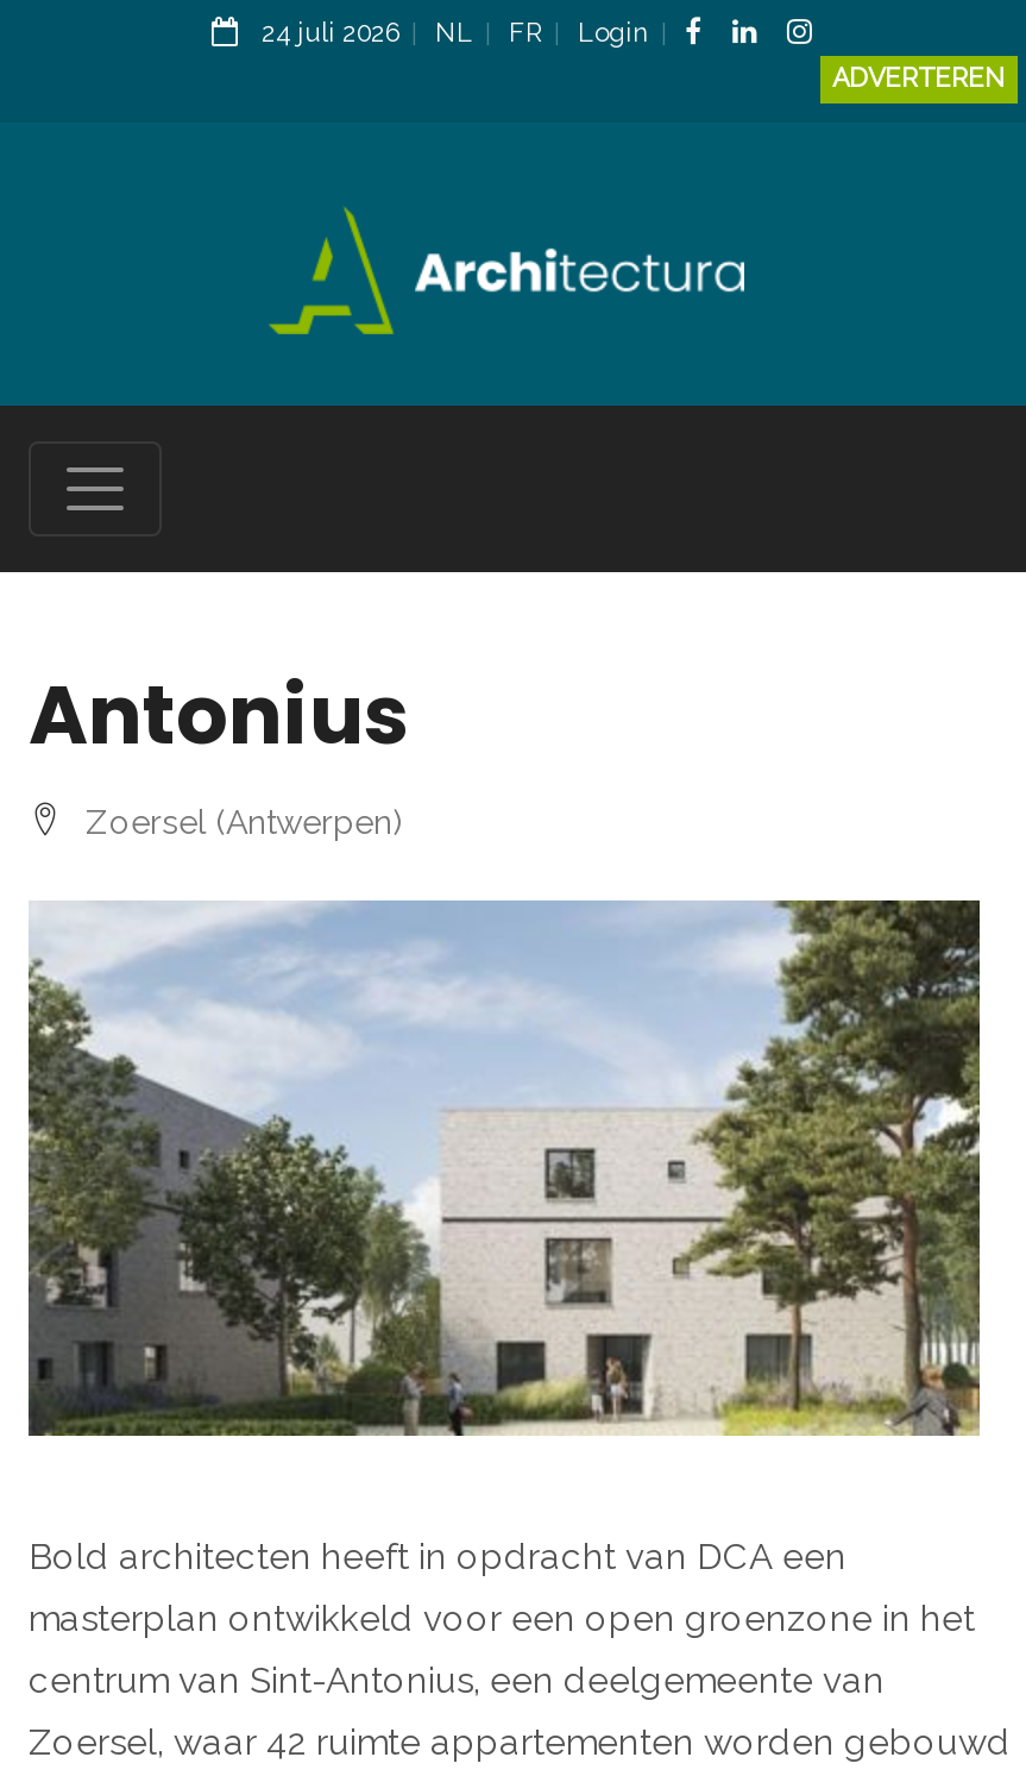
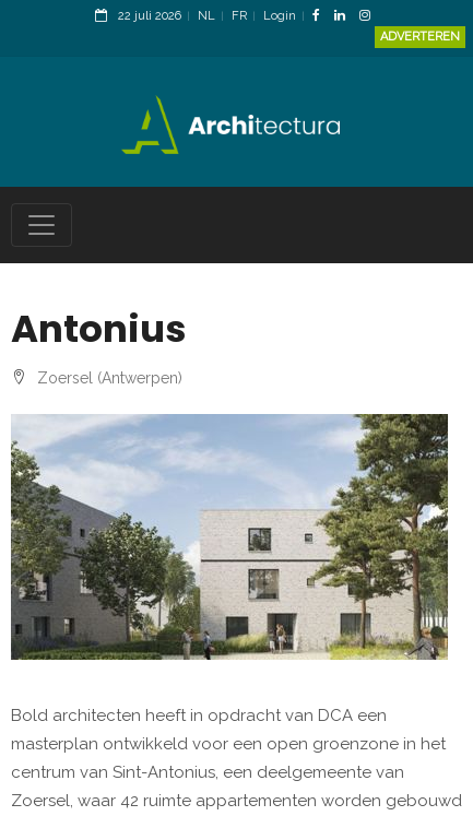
- 24 juli 2026 NL FR Login
+ 22 juli 2026 NL FR Login
